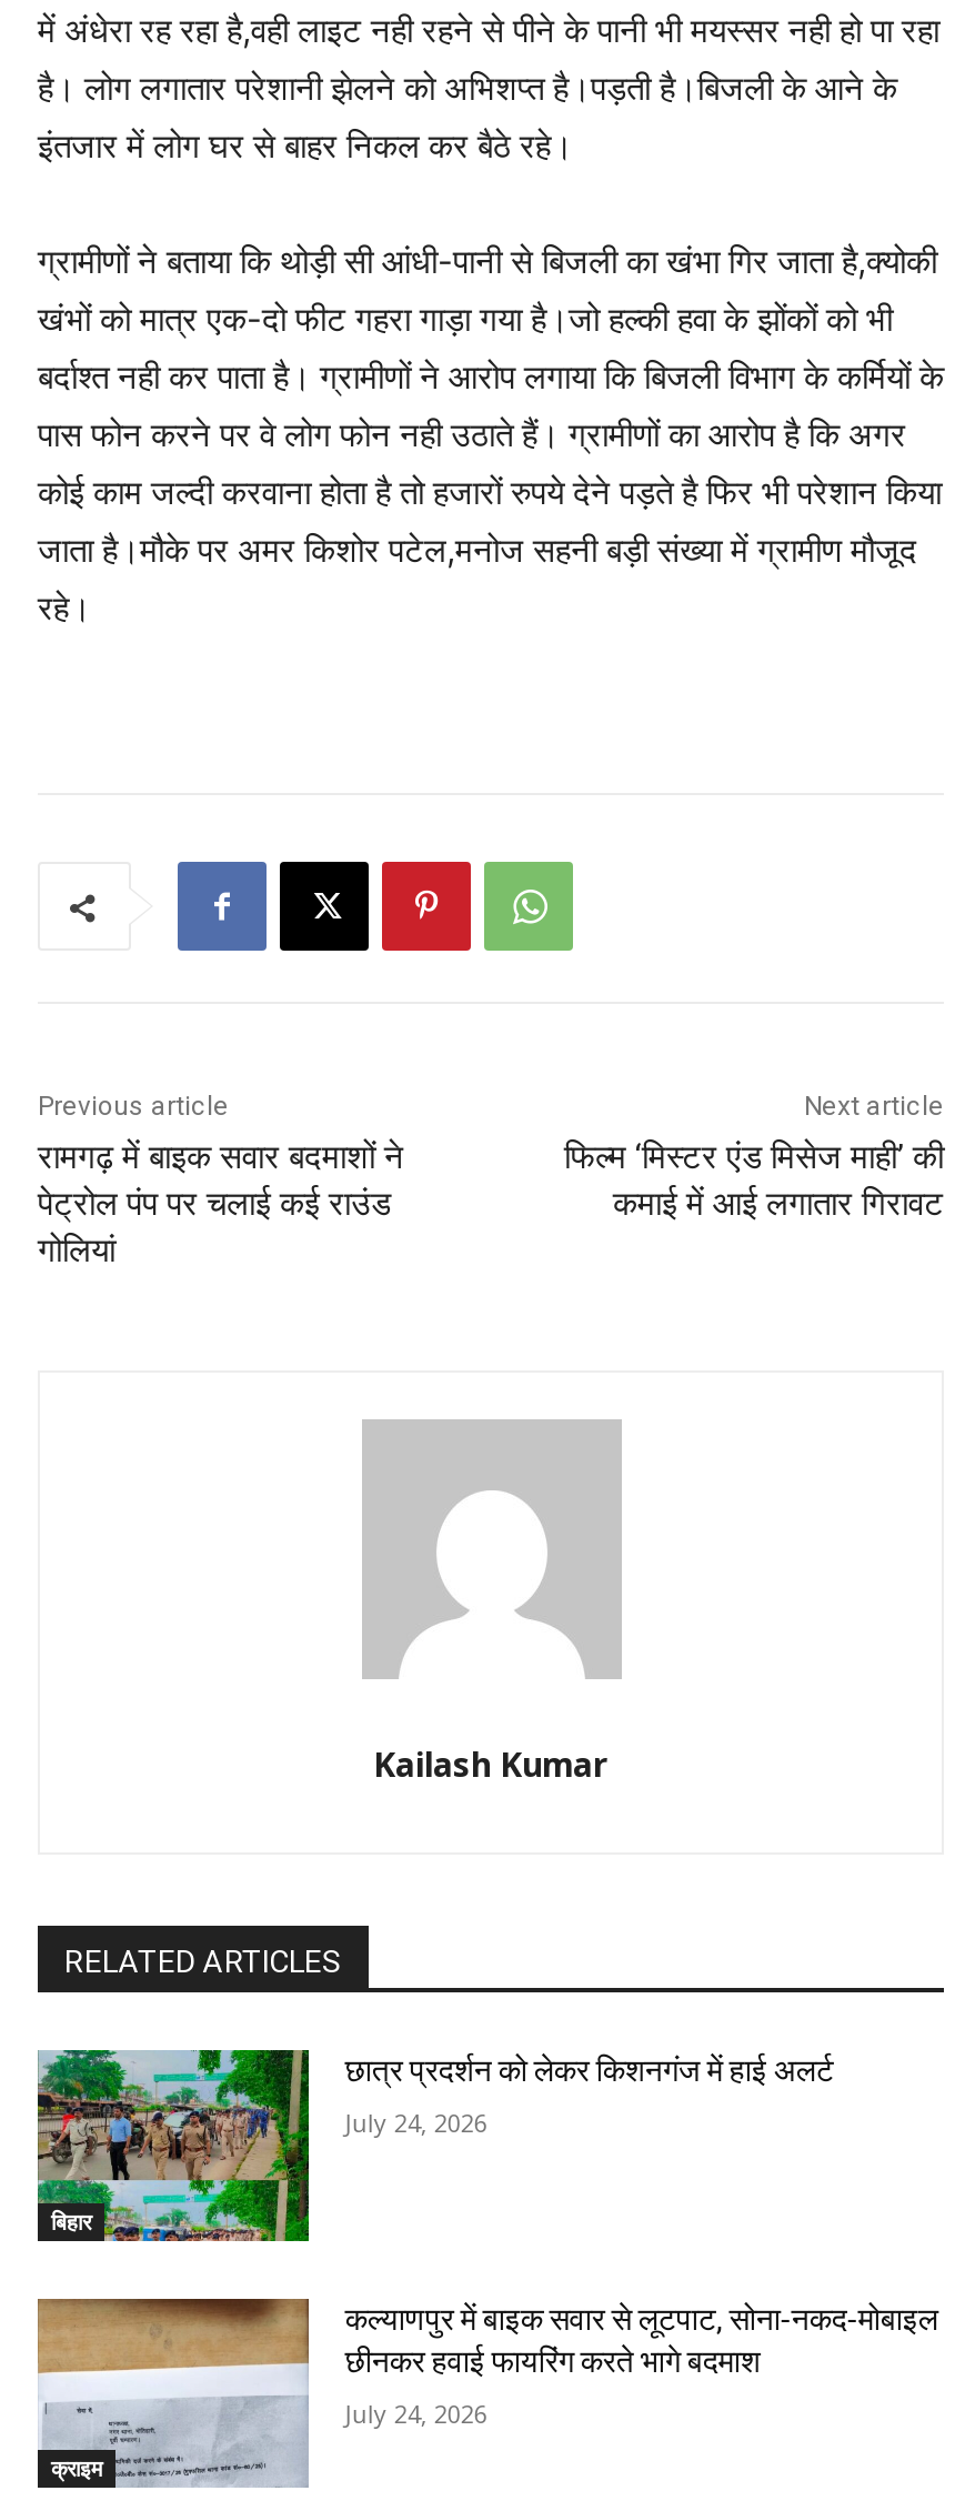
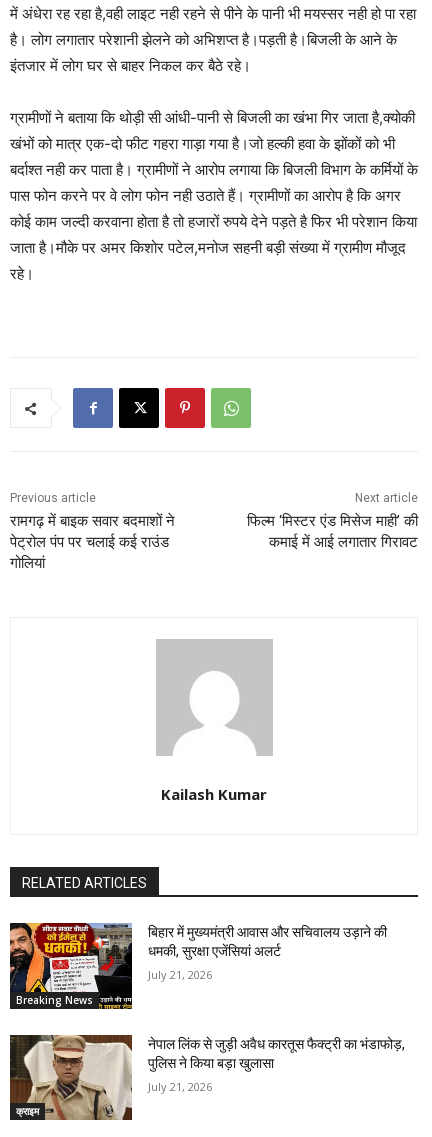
- [image]
- बिहार
+ [image]
+ Breaking News

- छात्र प्रदर्शन को लेकर किशनगंज में हाई अलर्ट
+ बिहार में मुख्यमंत्री आवास और सचिवालय उड़ाने की
+ धमकी, सुरक्षा एजेंसियां अलर्ट

- July 24, 2026
+ July 21, 2026

- [image]
- कल्याणपुर में बाइक सवार से लूटपाट, सोना-नकद-मोबाइल
- छीनकर हवाई फायरिंग करते भागे बदमाश
+ [image]
+ नेपाल लिंक से जुड़ी अवैध कारतूस फैक्ट्री का भंडाफोड़,
+ पुलिस ने किया बड़ा खुलासा

- July 24, 2026
+ July 21, 2026
